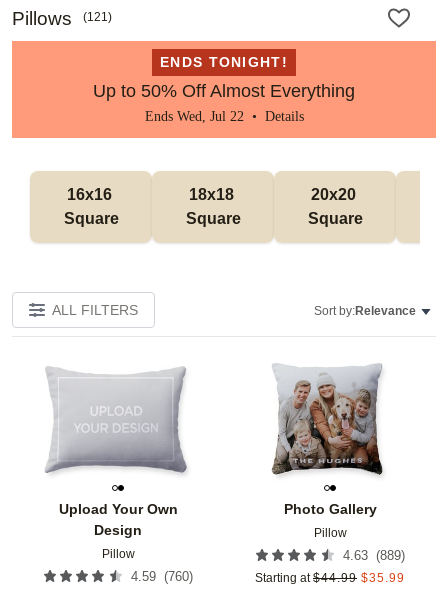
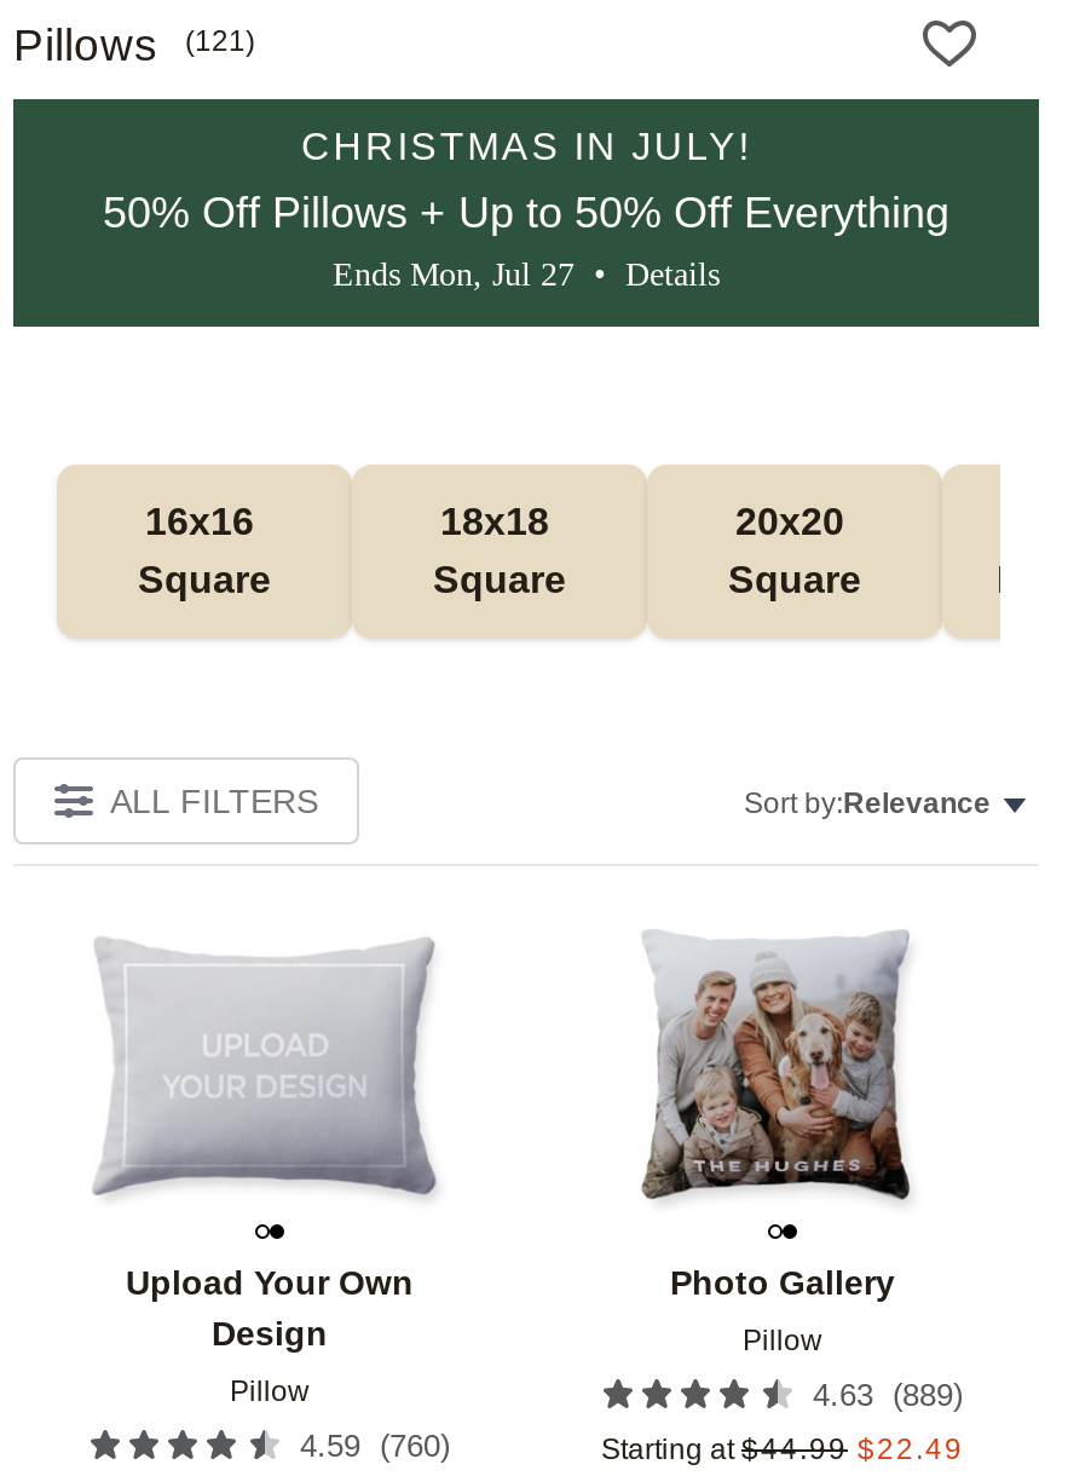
- [image]
- ENDS TONIGHT!
- Up to 50% Off Almost Everything
- Ends Wed, Jul 22 • Details
+ [image]
+ CHRISTMAS IN JULY!
+ 50% Off Pillows + Up to 50% Off Everything
+ Ends Mon, Jul 27 • Details

- Starting at $44.99 $35.99
+ Starting at $44.99 $22.49
